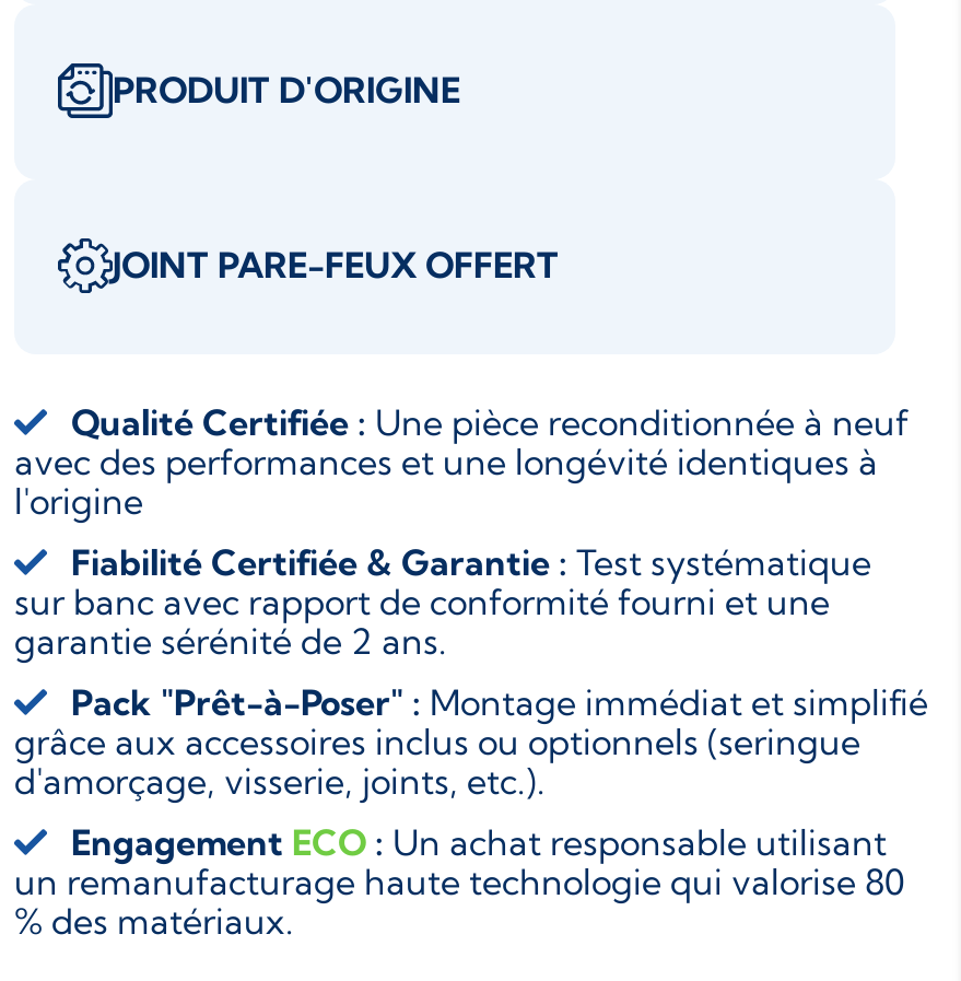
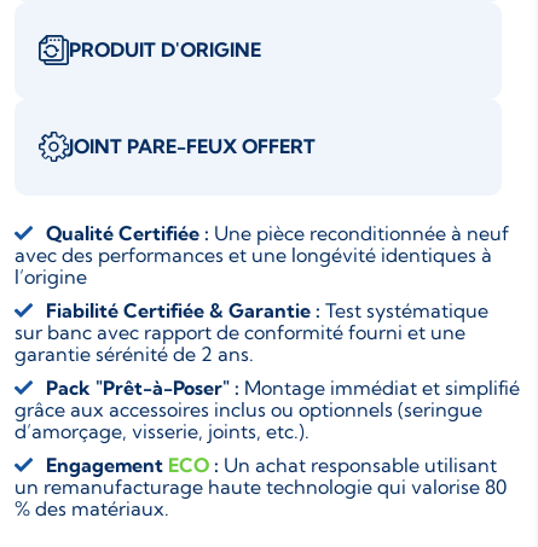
- l'origine
+ l’origine

- d'amorçage, visserie, joints, etc.).
+ d’amorçage, visserie, joints, etc.).
